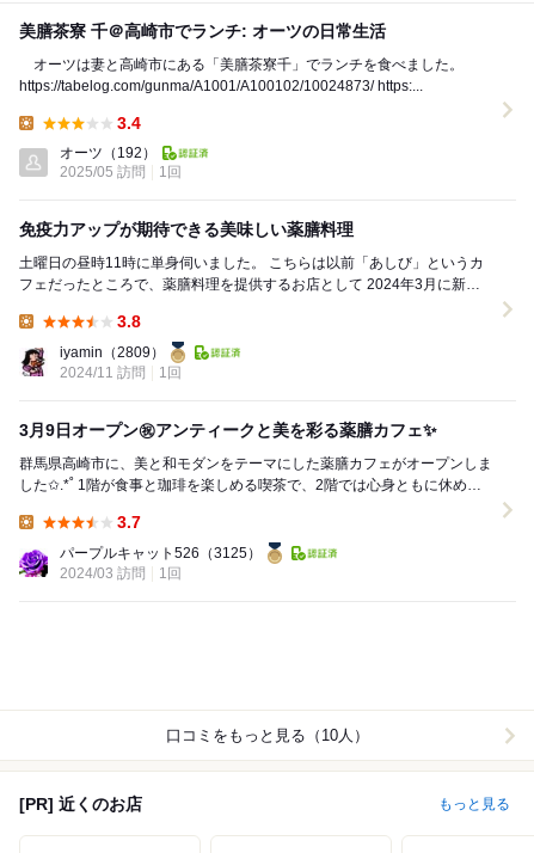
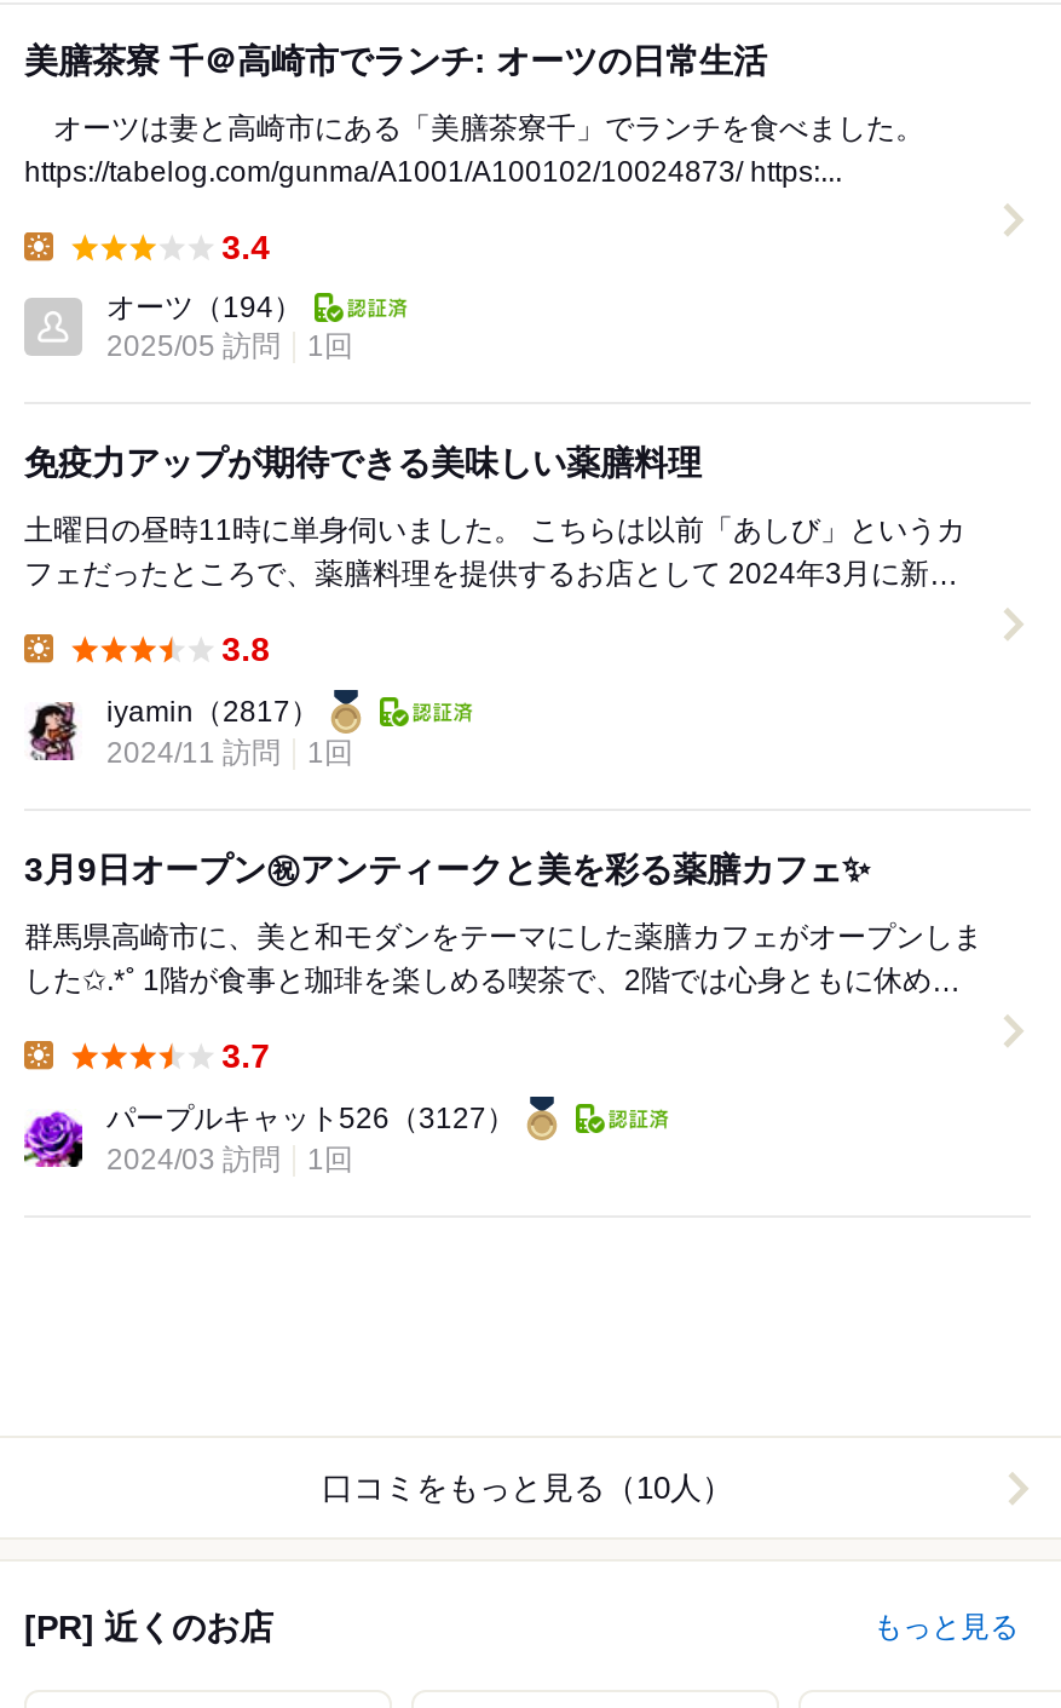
- オーツ（192）
+ オーツ（194）

- iyamin（2809）
+ iyamin（2817）

- パープルキャット526（3125）
+ パープルキャット526（3127）
